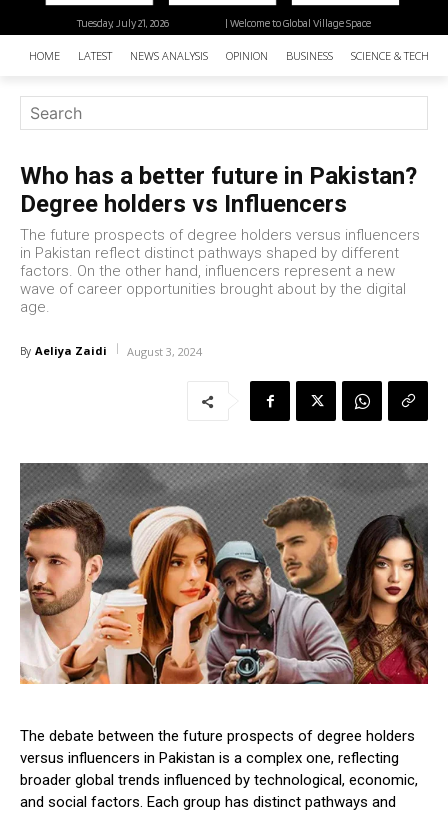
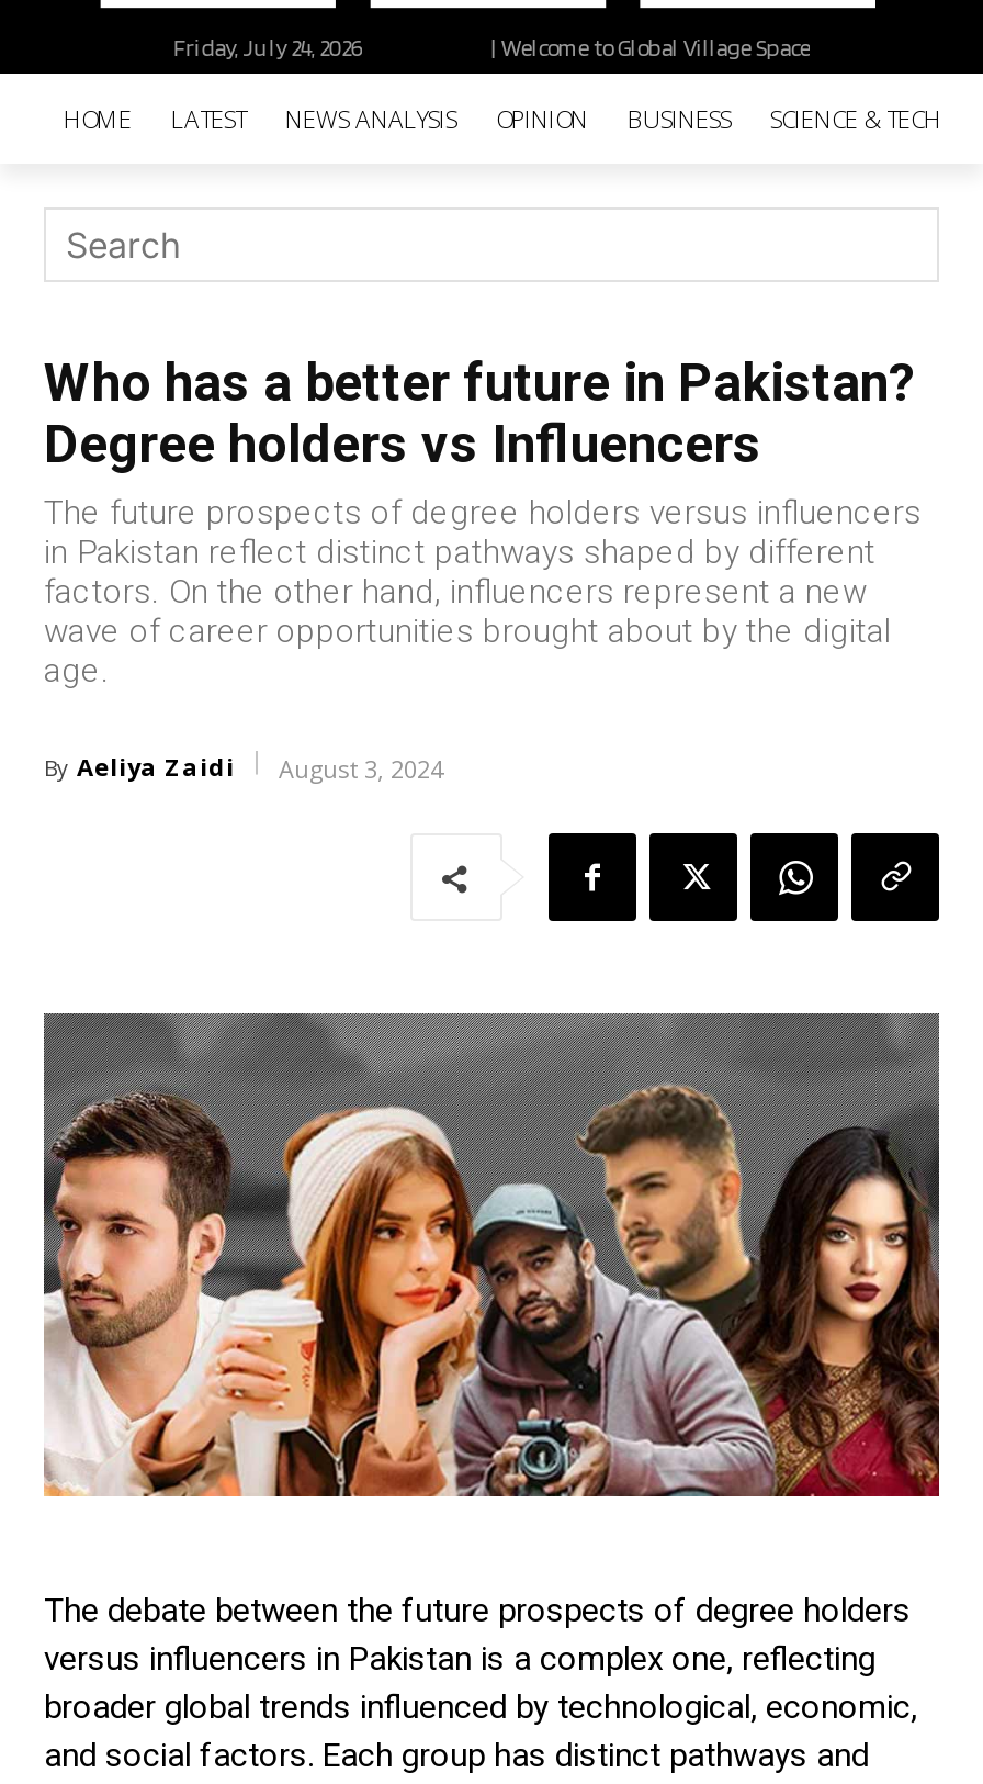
- Tuesday, July 21, 2026
+ Friday, July 24, 2026
